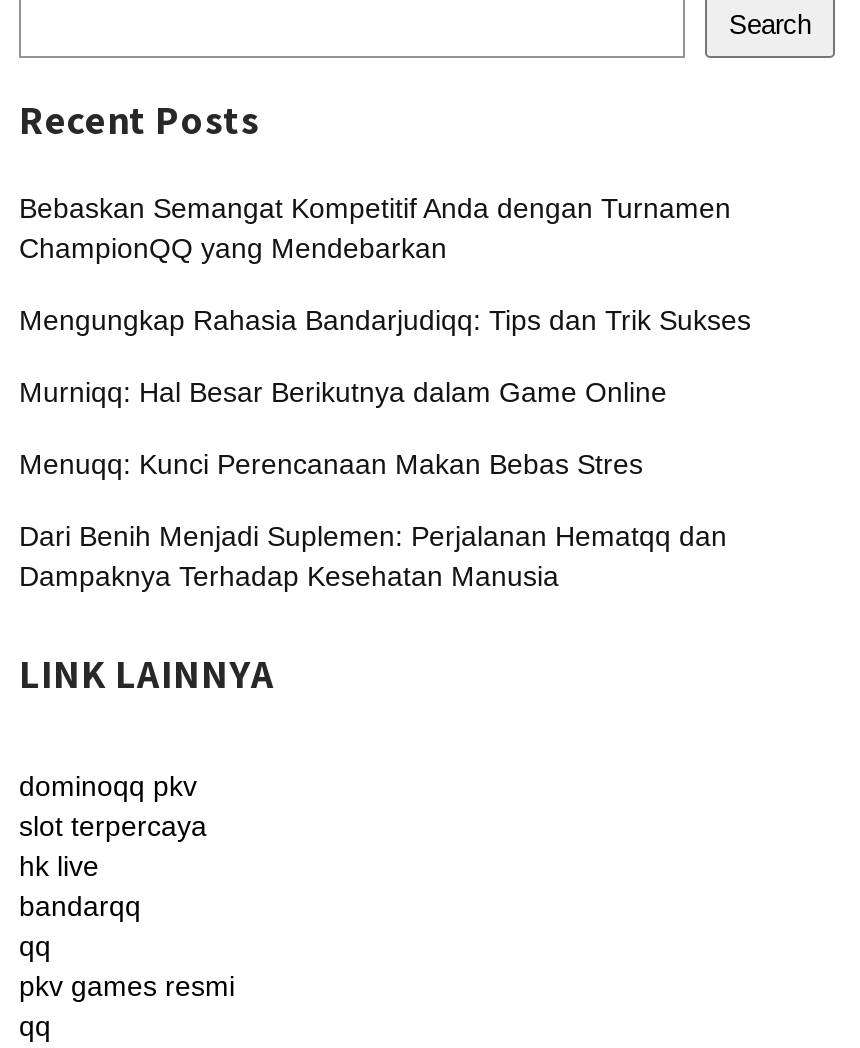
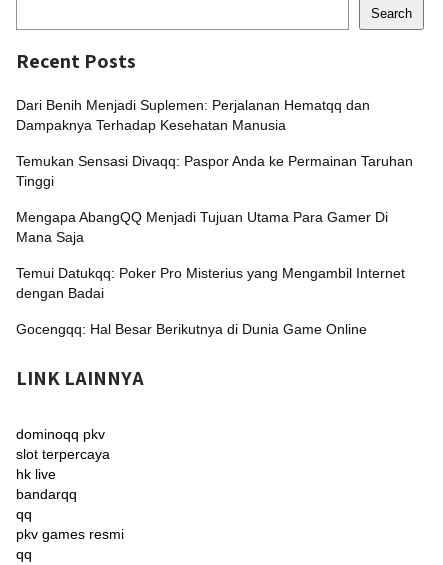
- Bebaskan Semangat Kompetitif Anda dengan Turnamen
- ChampionQQ yang Mendebarkan
- Mengungkap Rahasia Bandarjudiqq: Tips dan Trik Sukses
- Murniqq: Hal Besar Berikutnya dalam Game Online
- Menuqq: Kunci Perencanaan Makan Bebas Stres

moved up: Dari Benih Menjadi Suplemen: Perjalanan Hematqq dan | Dampaknya Terhadap Kesehatan Manusia

+ Temukan Sensasi Divaqq: Paspor Anda ke Permainan Taruhan
+ Tinggi
+ Mengapa AbangQQ Menjadi Tujuan Utama Para Gamer Di
+ Mana Saja
+ Temui Datukqq: Poker Pro Misterius yang Mengambil Internet
+ dengan Badai
+ Gocengqq: Hal Besar Berikutnya di Dunia Game Online
